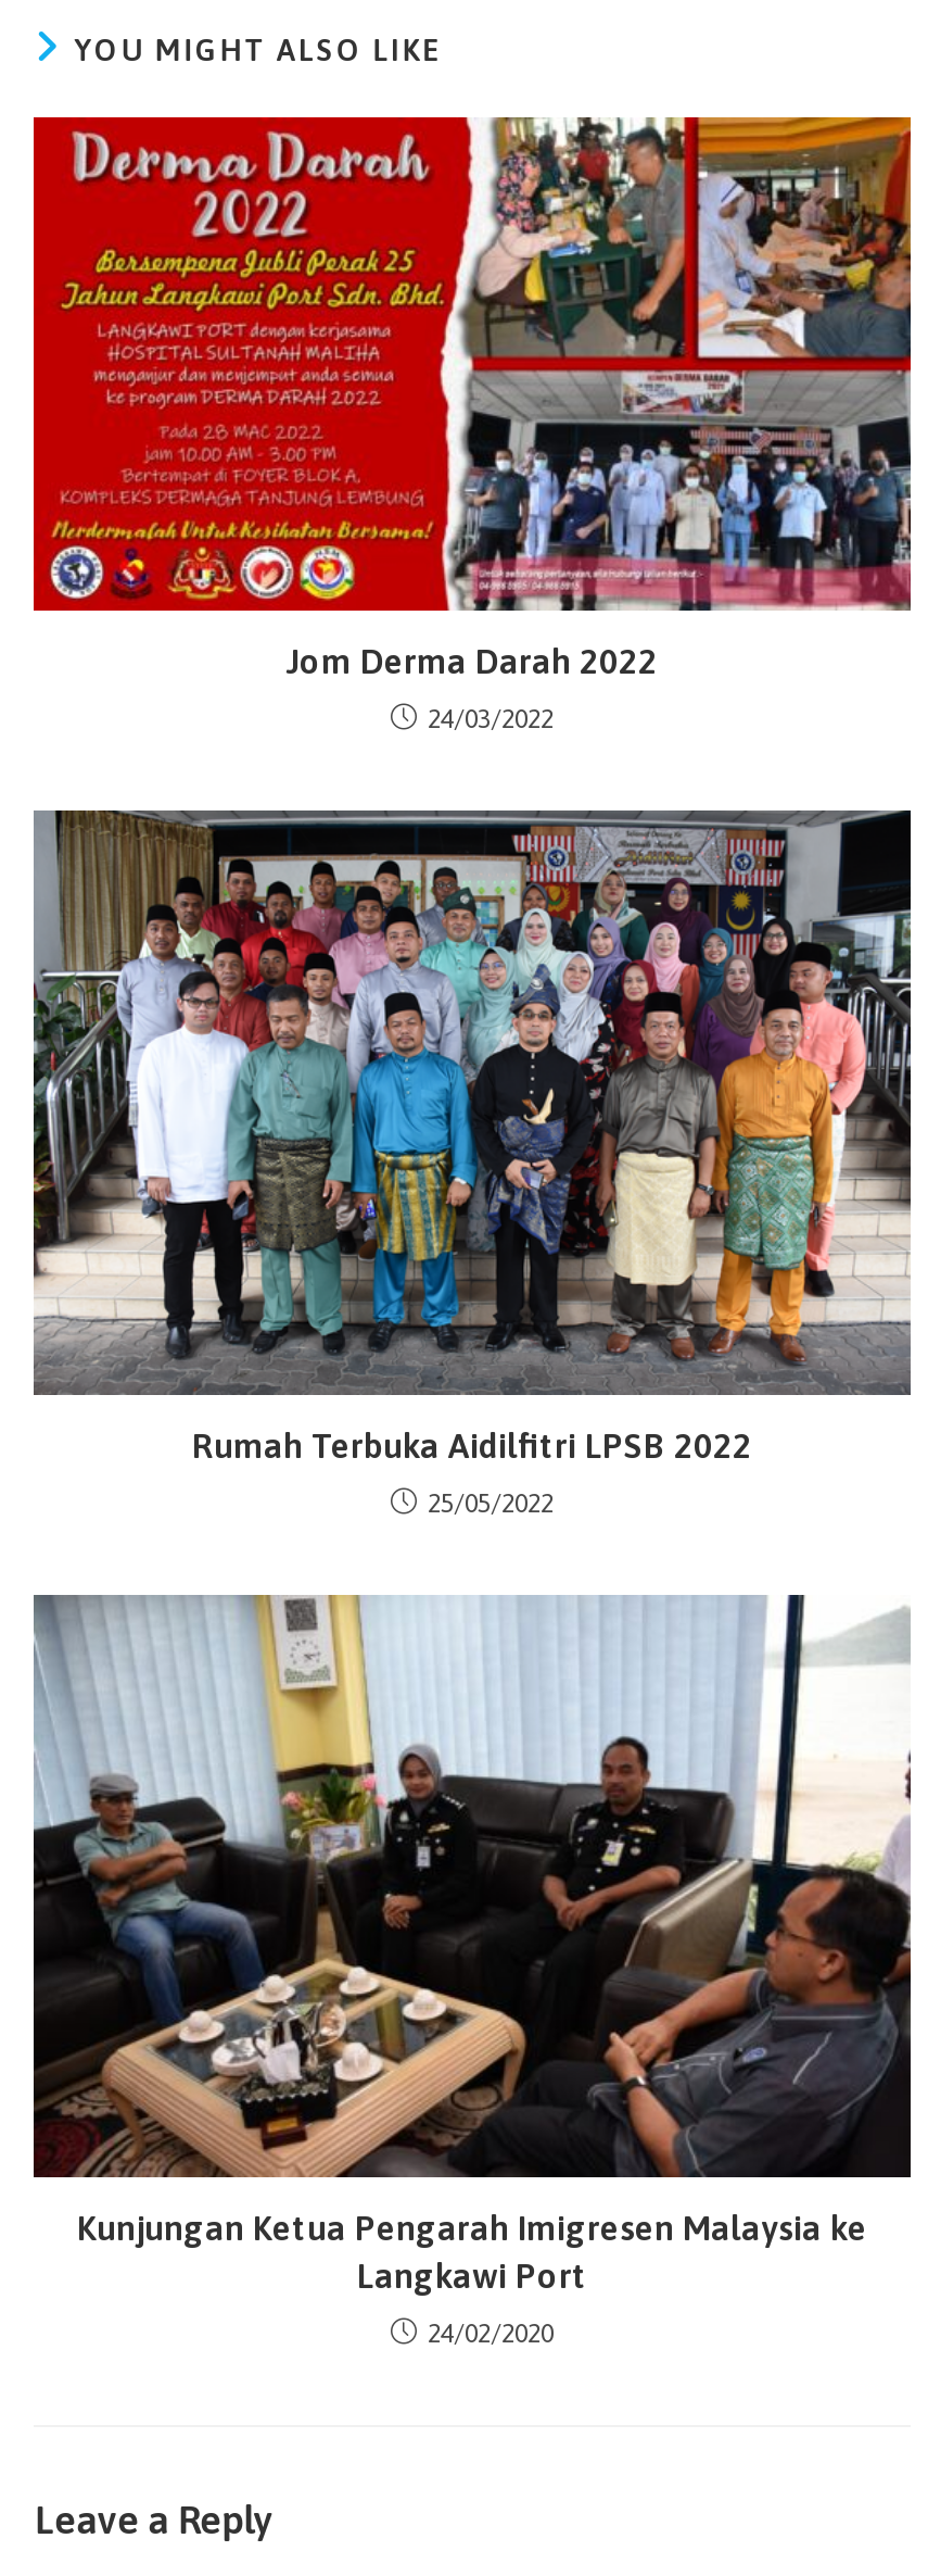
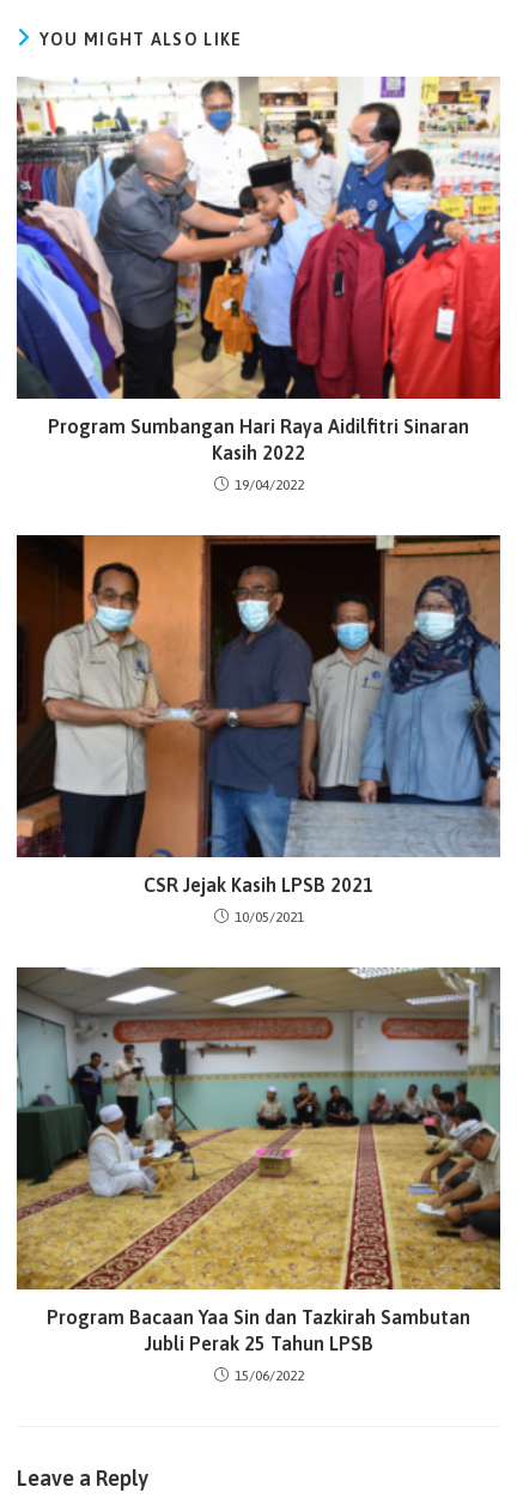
- [image]
- Jom Derma Darah 2022
+ [image]
+ Program Sumbangan Hari Raya Aidilfitri Sinaran
+ Kasih 2022

- 24/03/2022
+ 19/04/2022

- [image]
- Rumah Terbuka Aidilfitri LPSB 2022
+ [image]
+ CSR Jejak Kasih LPSB 2021

- 25/05/2022
+ 10/05/2021

- [image]
- Kunjungan Ketua Pengarah Imigresen Malaysia ke
- Langkawi Port
+ [image]
+ Program Bacaan Yaa Sin dan Tazkirah Sambutan
+ Jubli Perak 25 Tahun LPSB

- 24/02/2020
+ 15/06/2022
